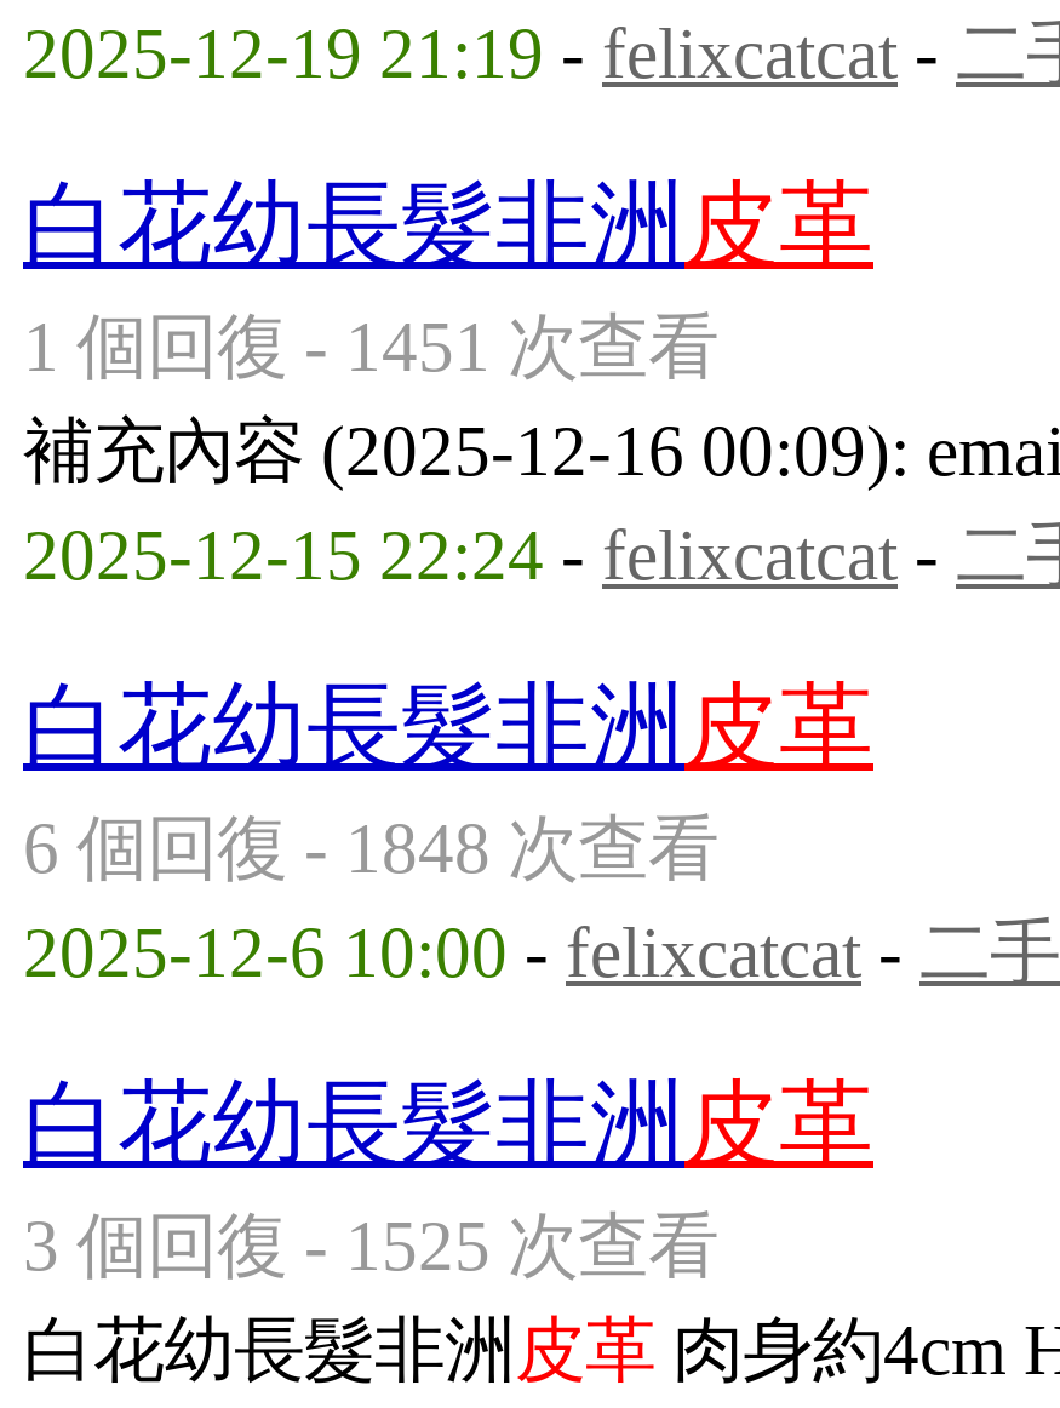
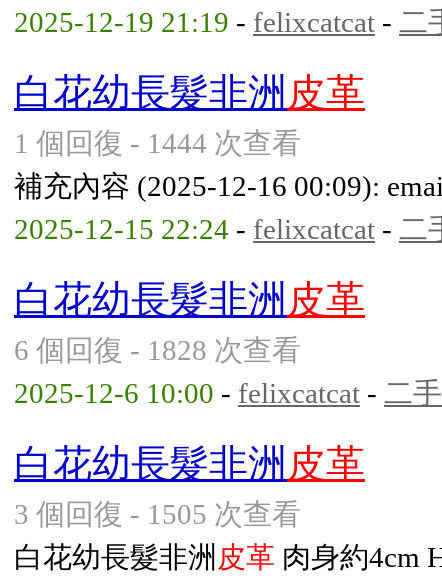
- 1 個回復 - 1451 次查看
+ 1 個回復 - 1444 次查看

- 6 個回復 - 1848 次查看
+ 6 個回復 - 1828 次查看

- 3 個回復 - 1525 次查看
+ 3 個回復 - 1505 次查看
